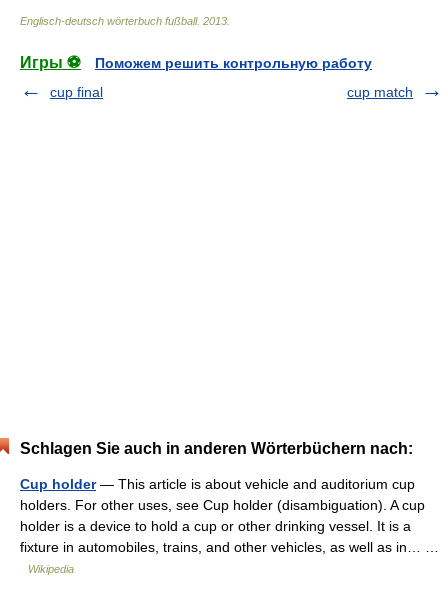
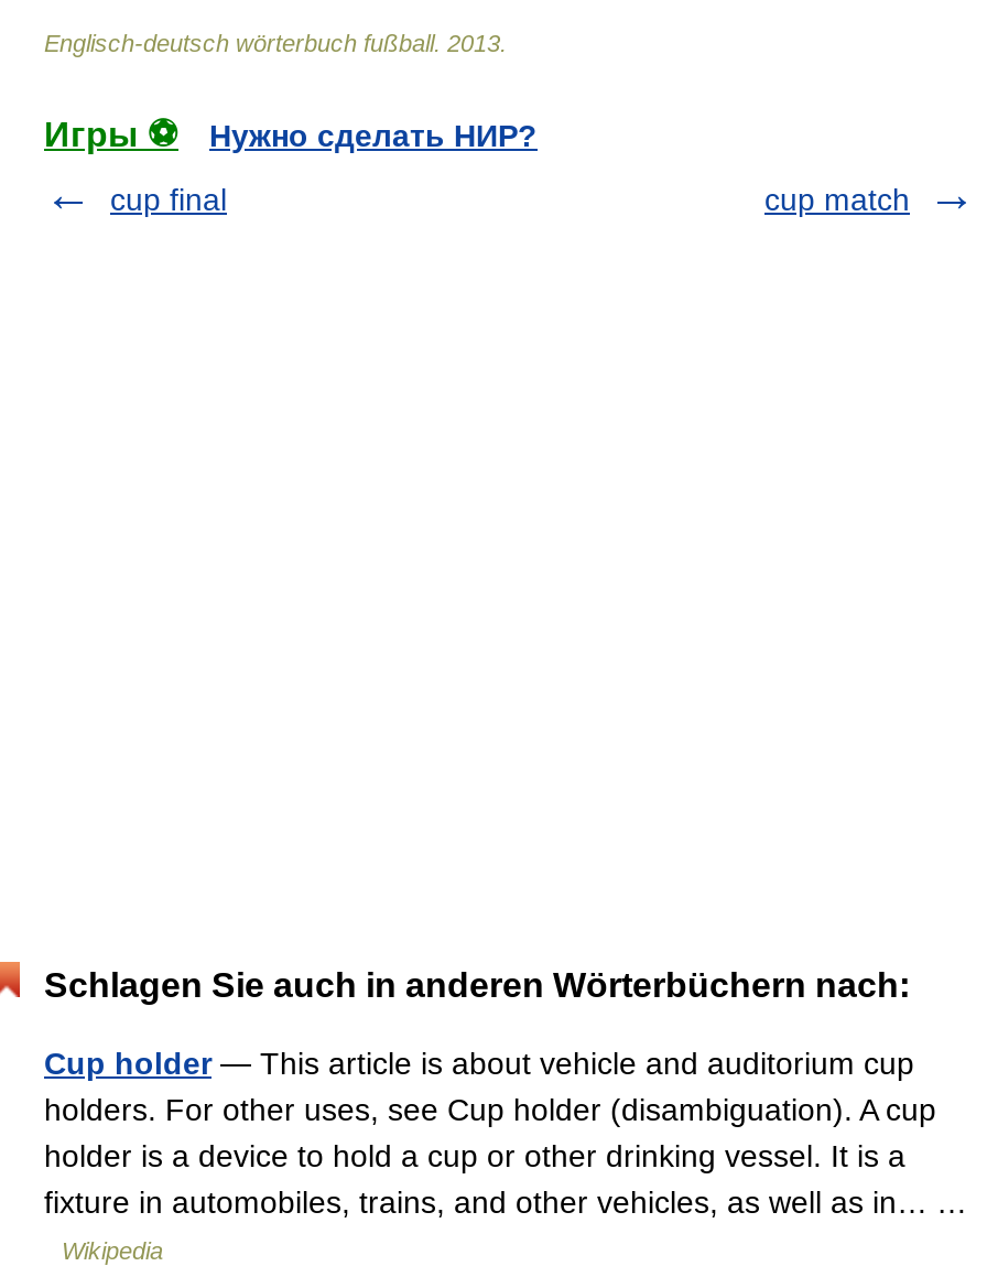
- Поможем решить контрольную работу
+ Нужно сделать НИР?
